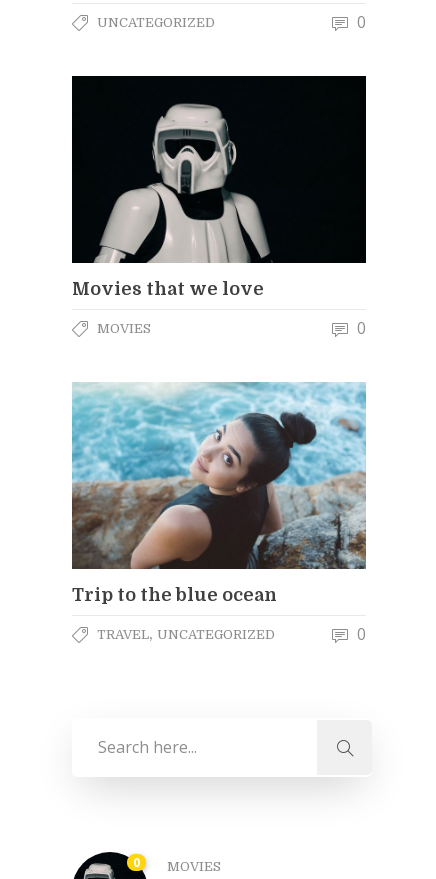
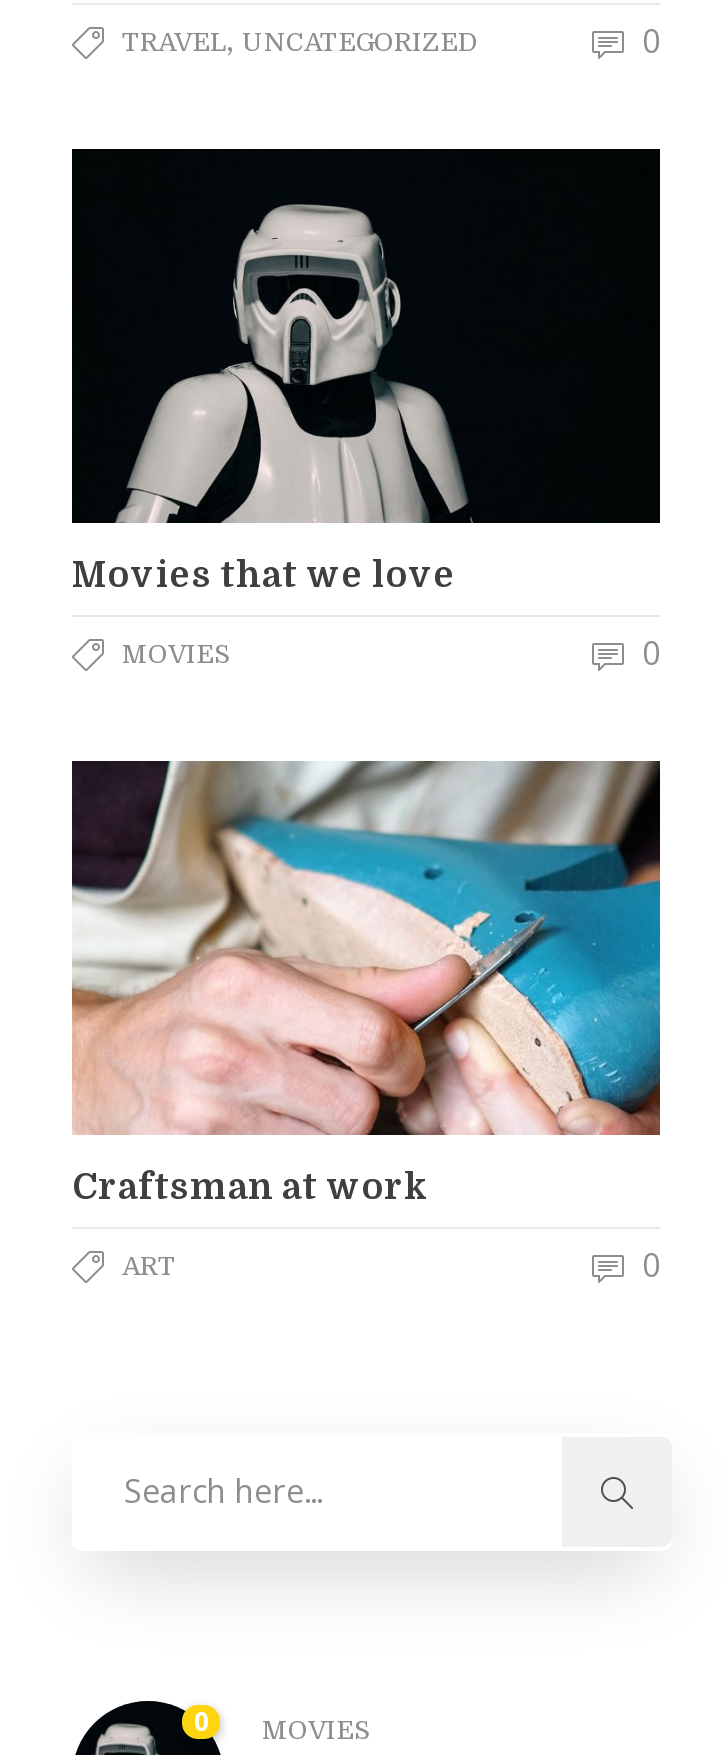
- UNCATEGORIZED

- [image]
- Trip to the blue ocean
+ [image]
+ Craftsman at work

moved up: TRAVEL, UNCATEGORIZED

+ ART
